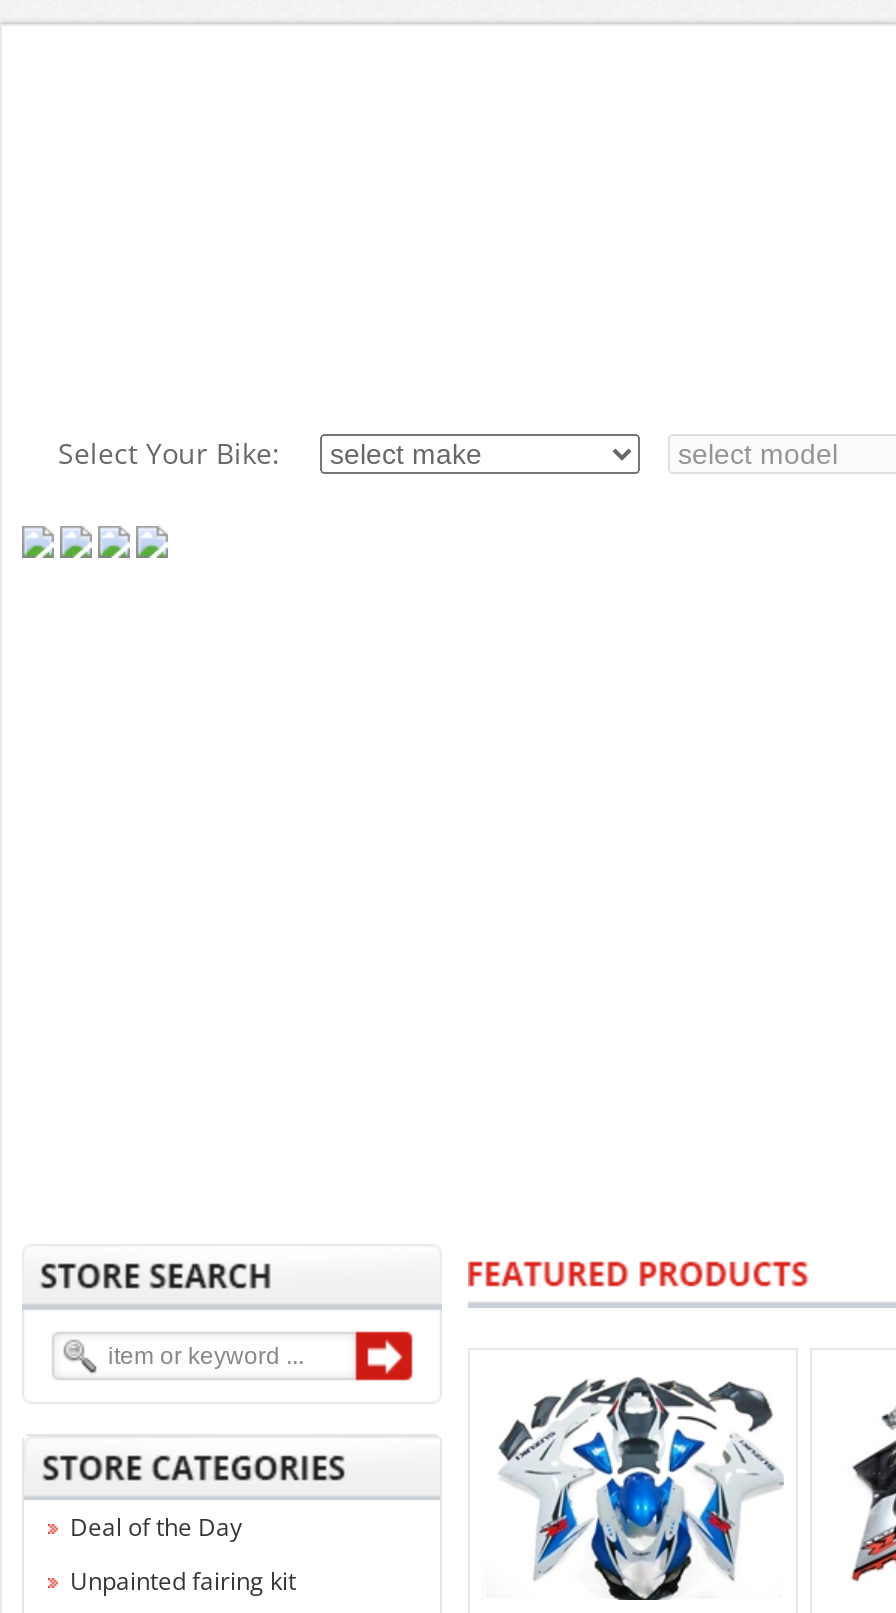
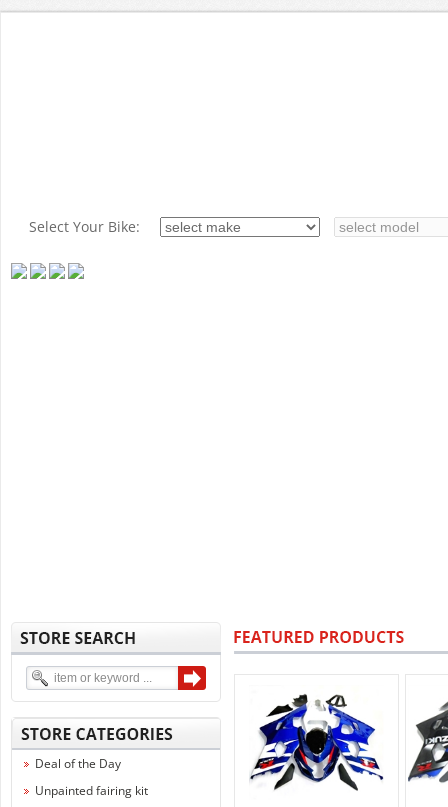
- [image]
+ [image]

- [image]
+ [image]
